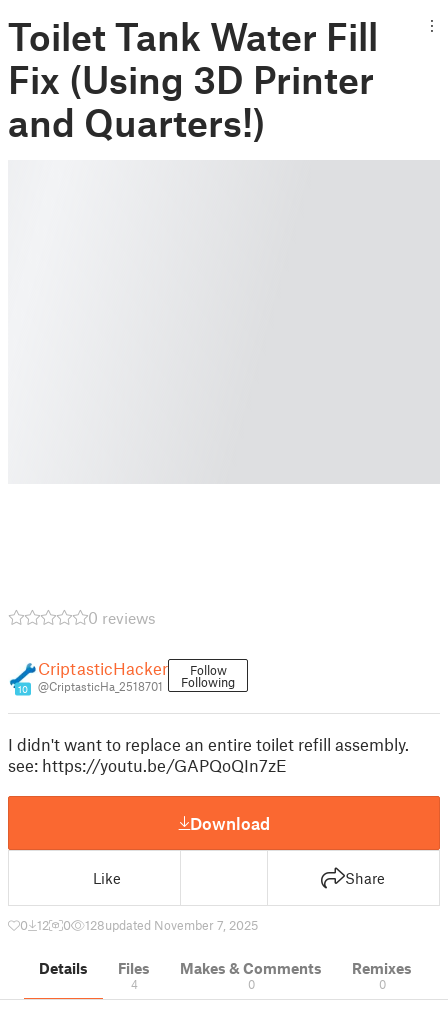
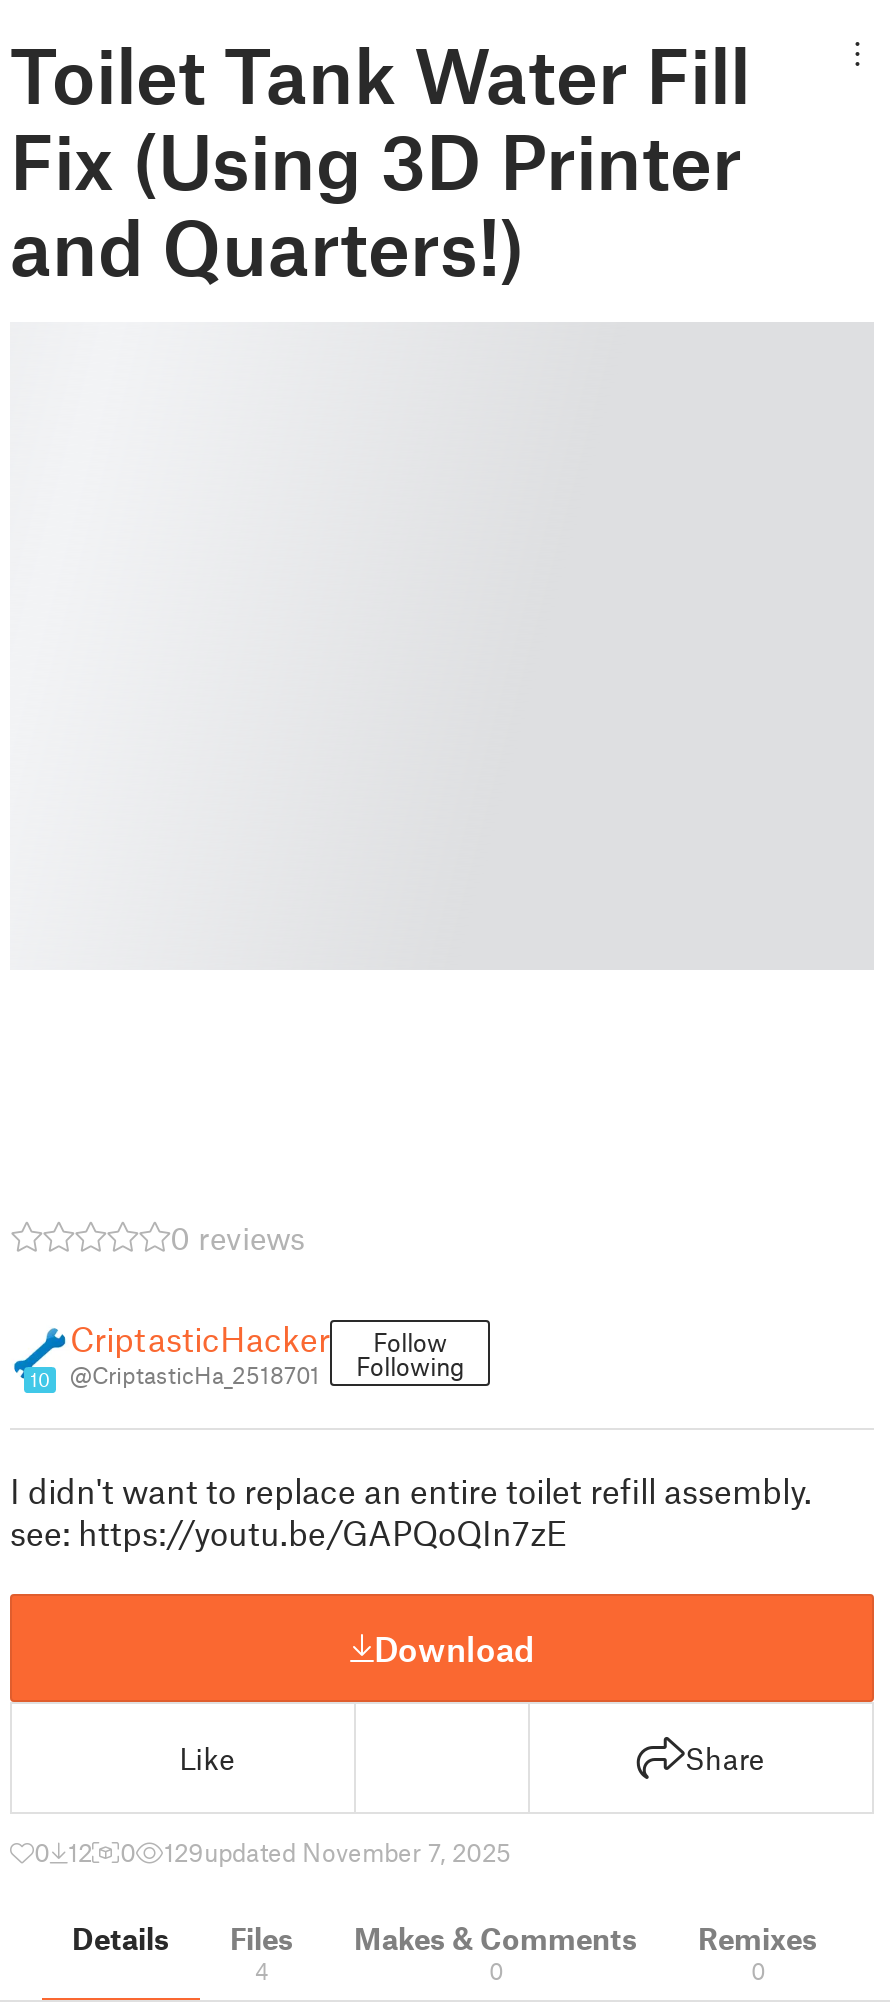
- 128updated November 7, 2025
+ 129updated November 7, 2025
